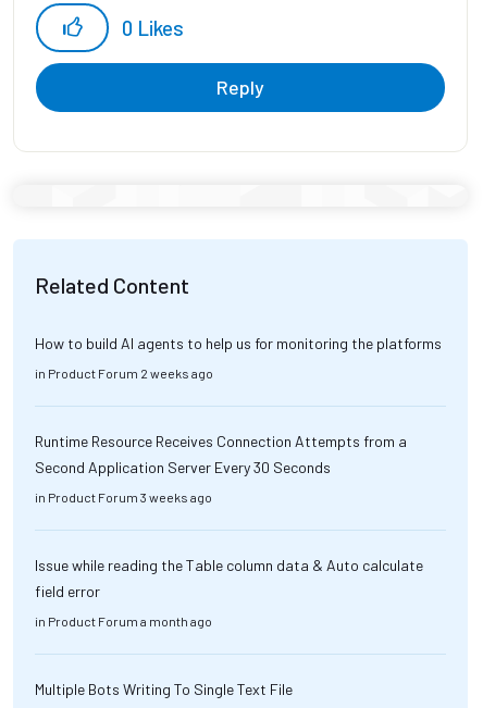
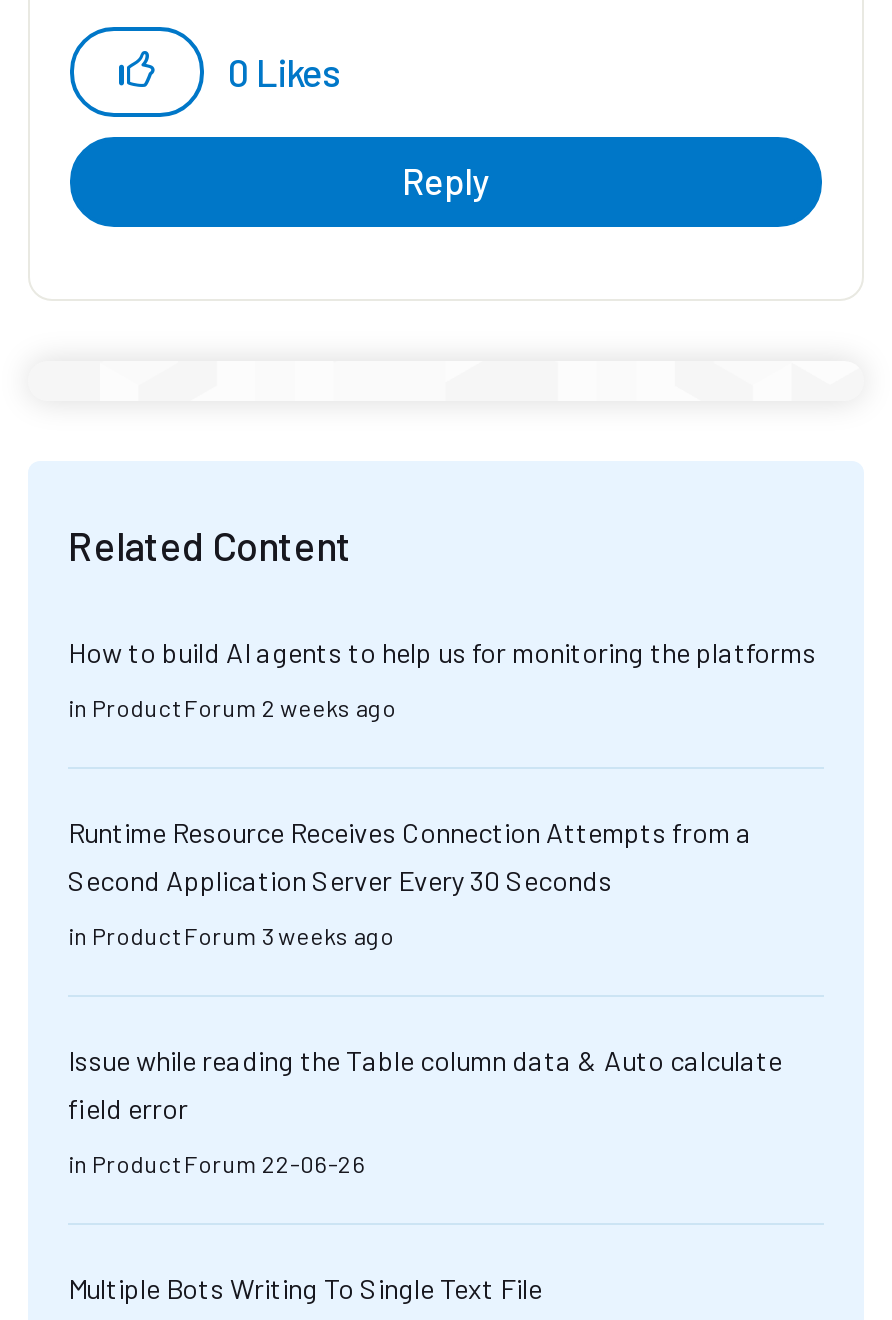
- in Product Forum a month ago
+ in Product Forum 22-06-26
